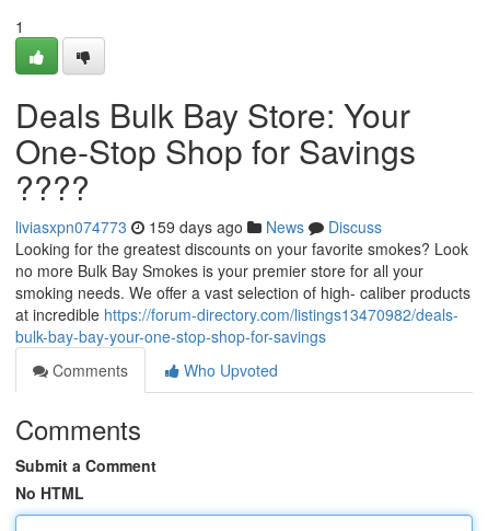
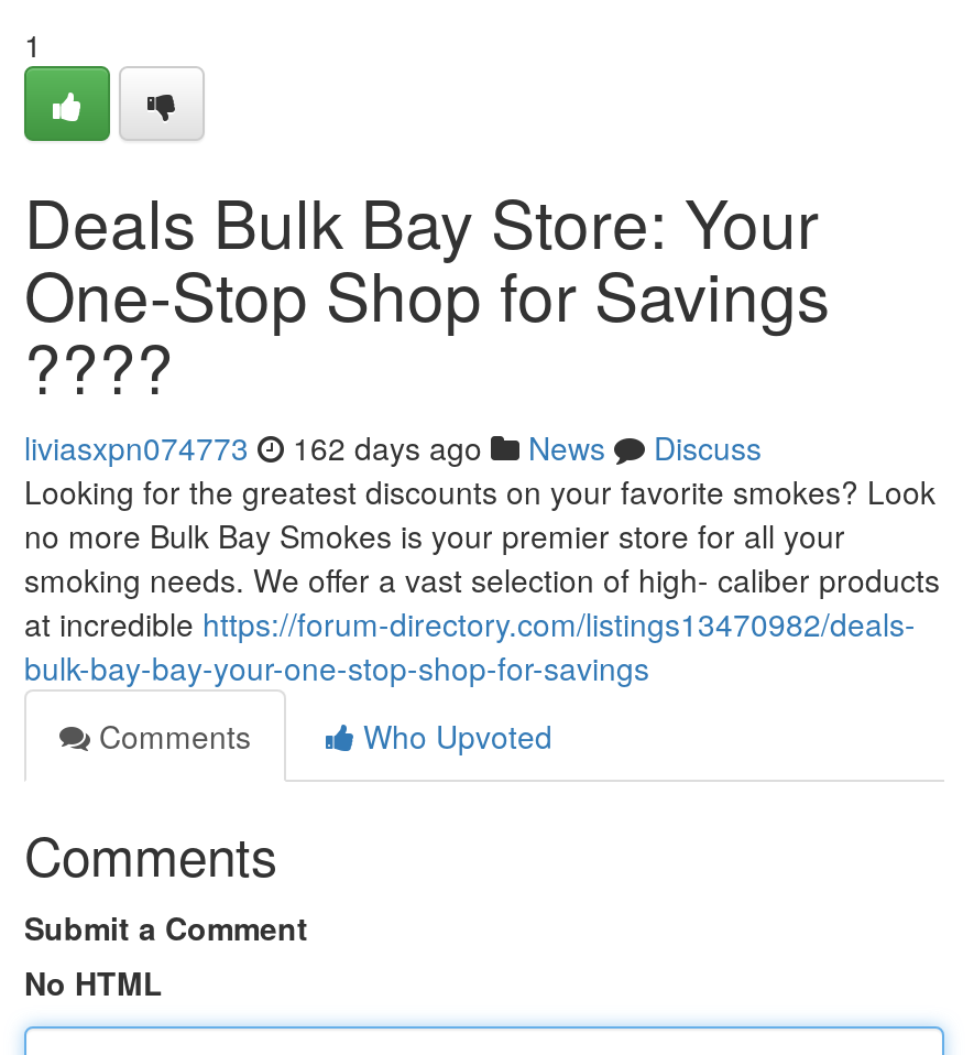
- liviasxpn074773 159 days ago News Discuss
+ liviasxpn074773 162 days ago News Discuss
